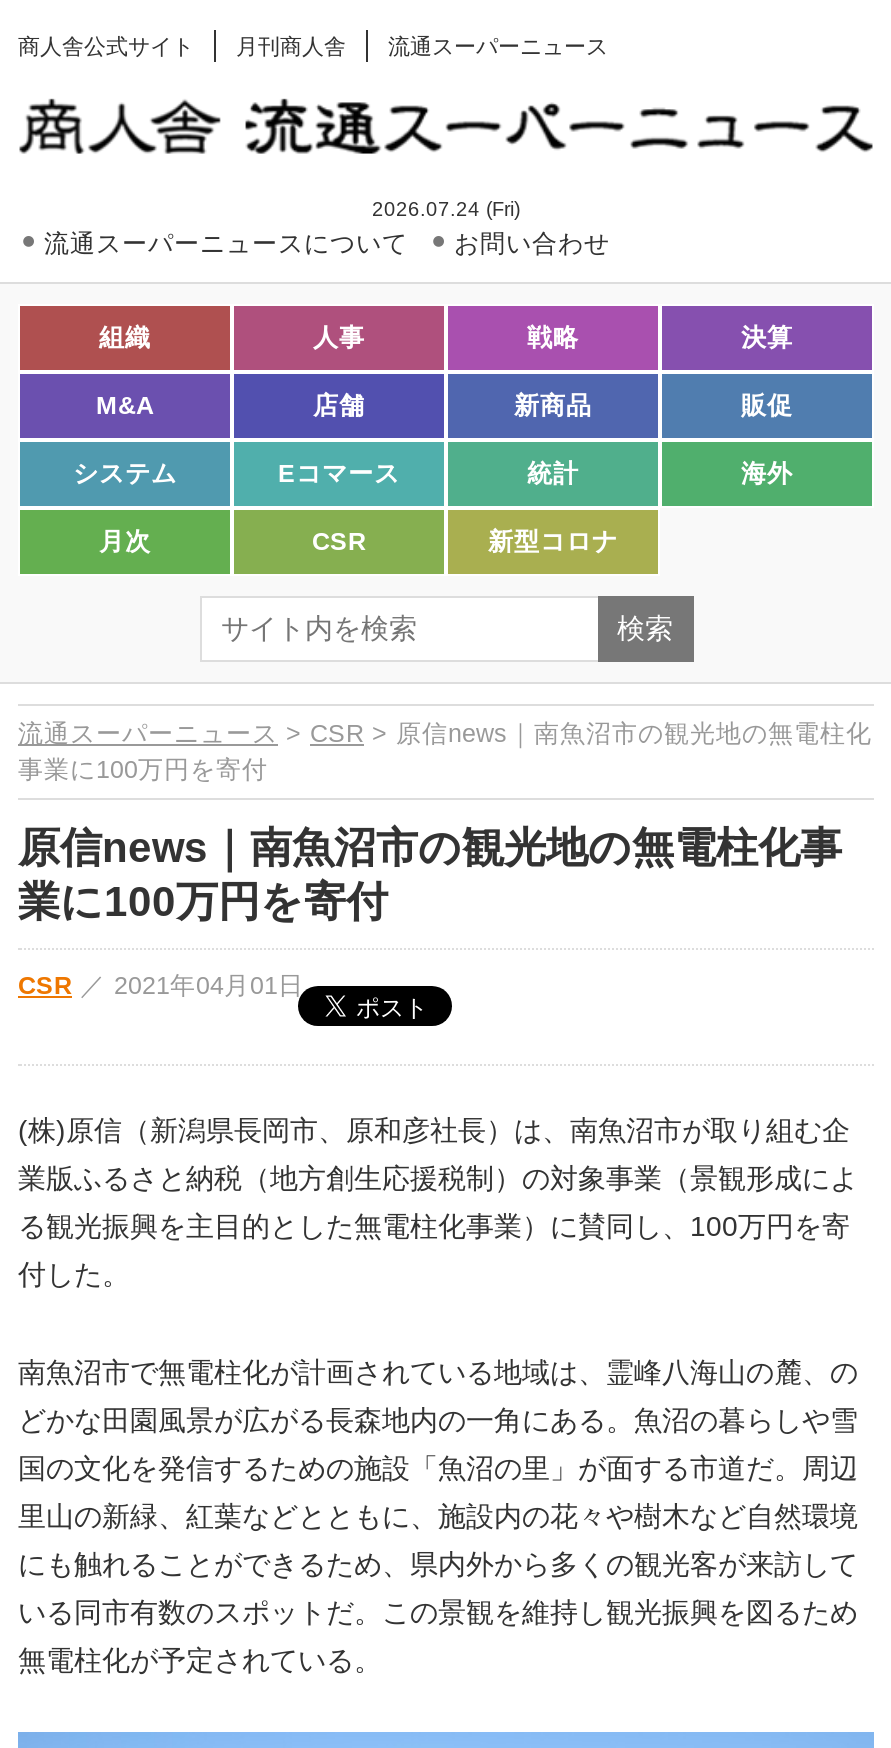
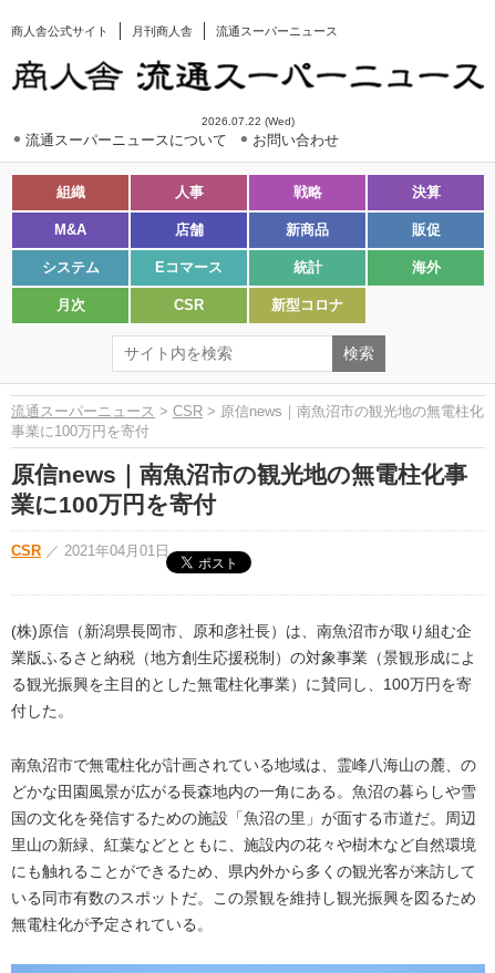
- 2026.07.24 (Fri)
+ 2026.07.22 (Wed)
